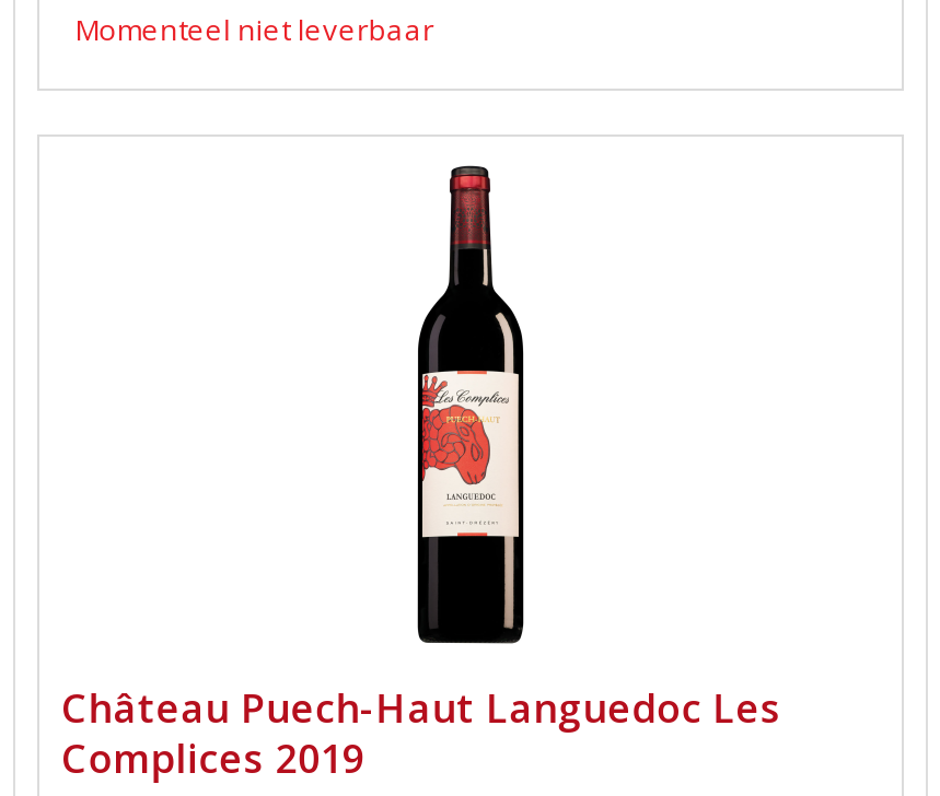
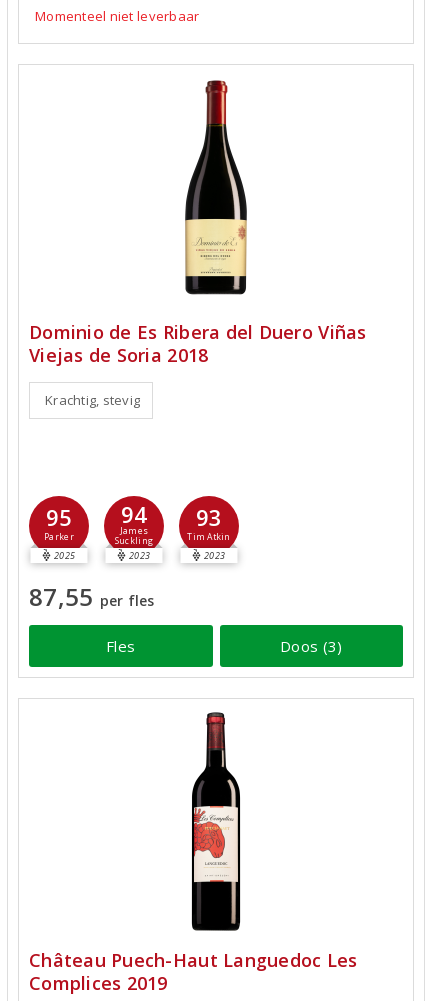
+ [image]
+ Dominio de Es Ribera del Duero Viñas
+ Viejas de Soria 2018
+ Krachtig, stevig

+ 93
+ Tim Atkin
+ 2023
+ 87,55 per fles
+ Fles
+ Doos (3)

+ 95
+ Parker
+ 2025

+ 94
+ James
+ Suckling
+ 2023
